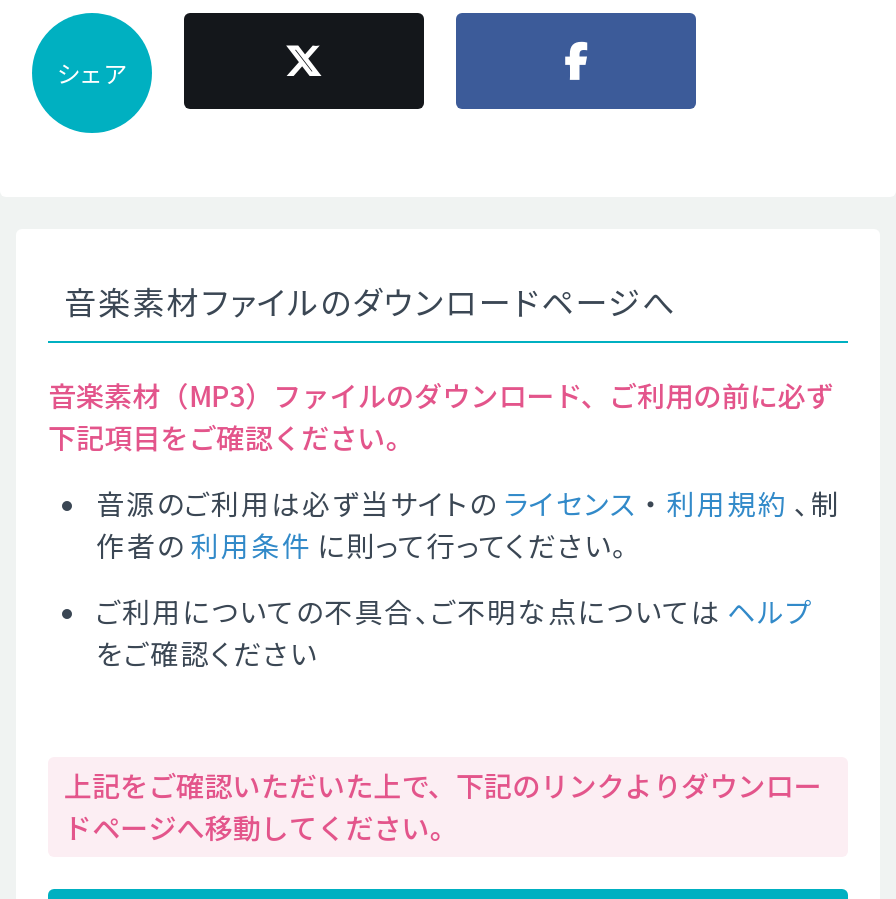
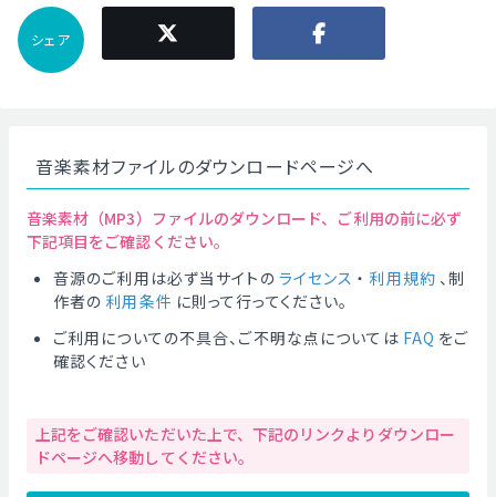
- ご利用についての不具合、ご不明な点については ヘルプ
- をご確認ください
+ ご利用についての不具合、ご不明な点については FAQ をご
+ 確認ください
